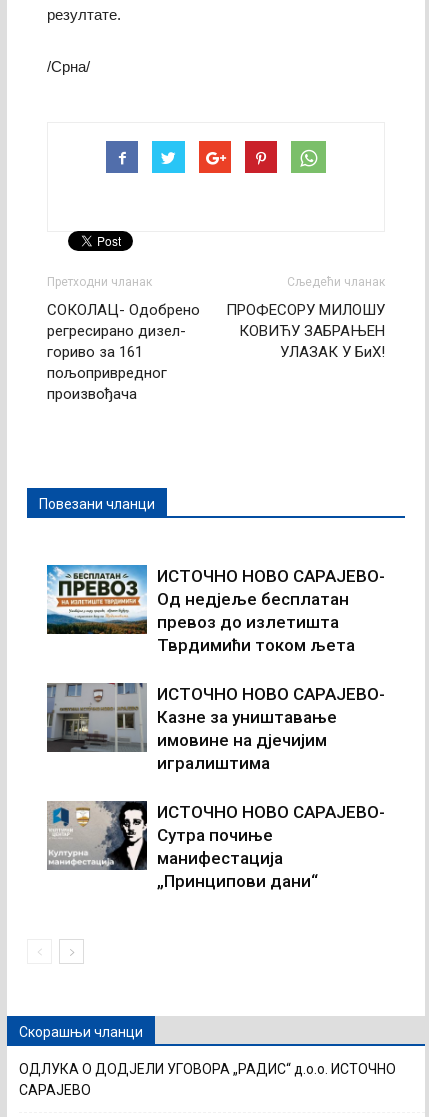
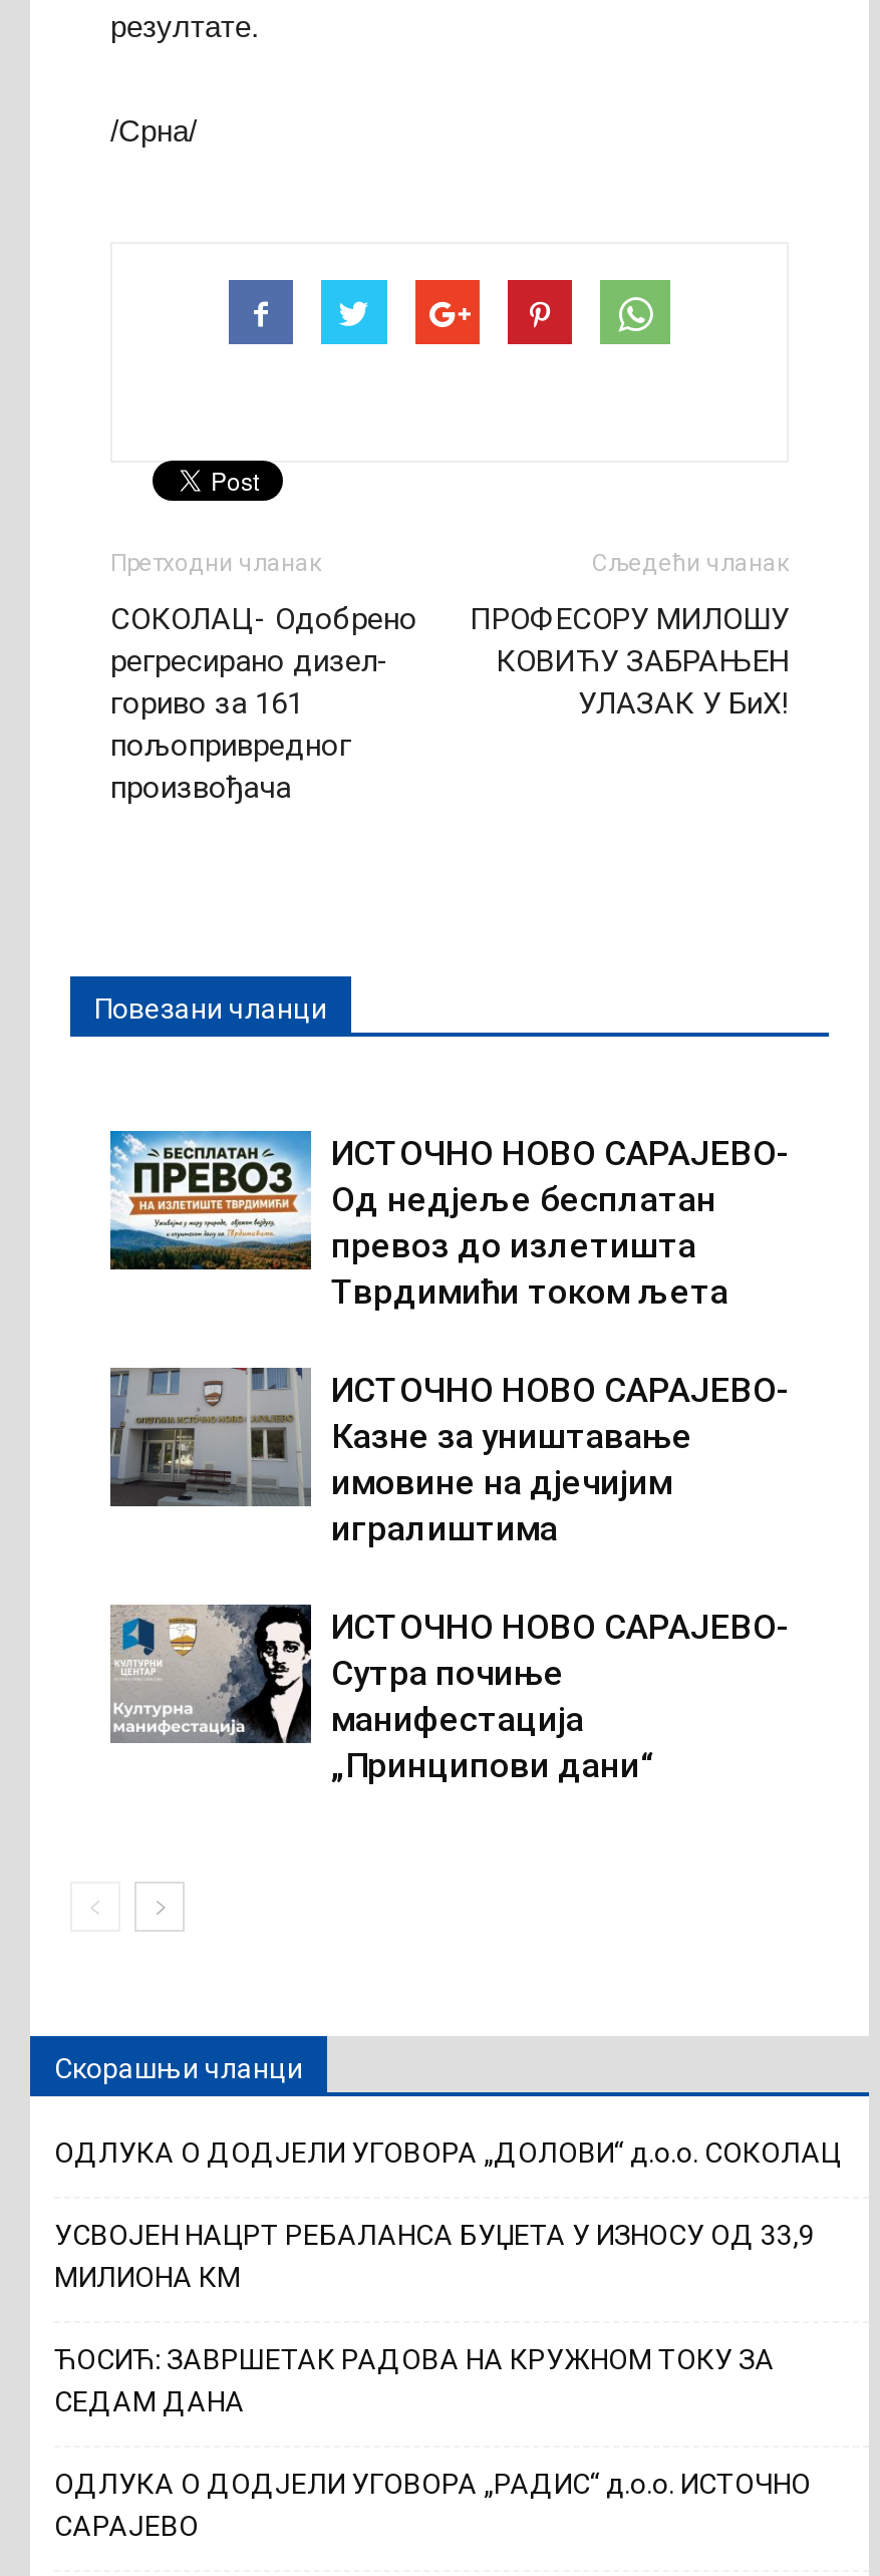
+ ОДЛУКА О ДОДЈЕЛИ УГОВОРА „ДОЛОВИ“ д.о.о. СОКОЛАЦ
+ УСВОЈЕН НАЦРТ РЕБАЛАНСА БУЏЕТА У ИЗНОСУ ОД 33,9
+ МИЛИОНА КМ
+ ЋОСИЋ: ЗАВРШЕТАК РАДОВА НА КРУЖНОМ ТОКУ ЗА
+ СЕДАМ ДАНА
